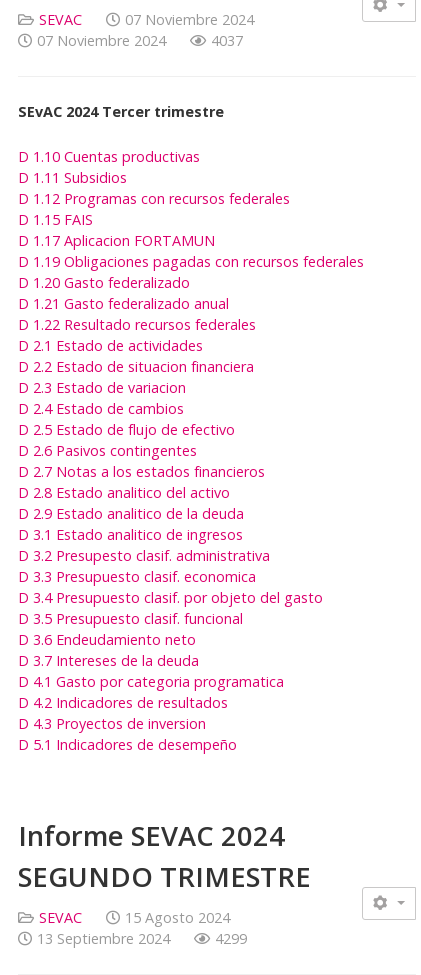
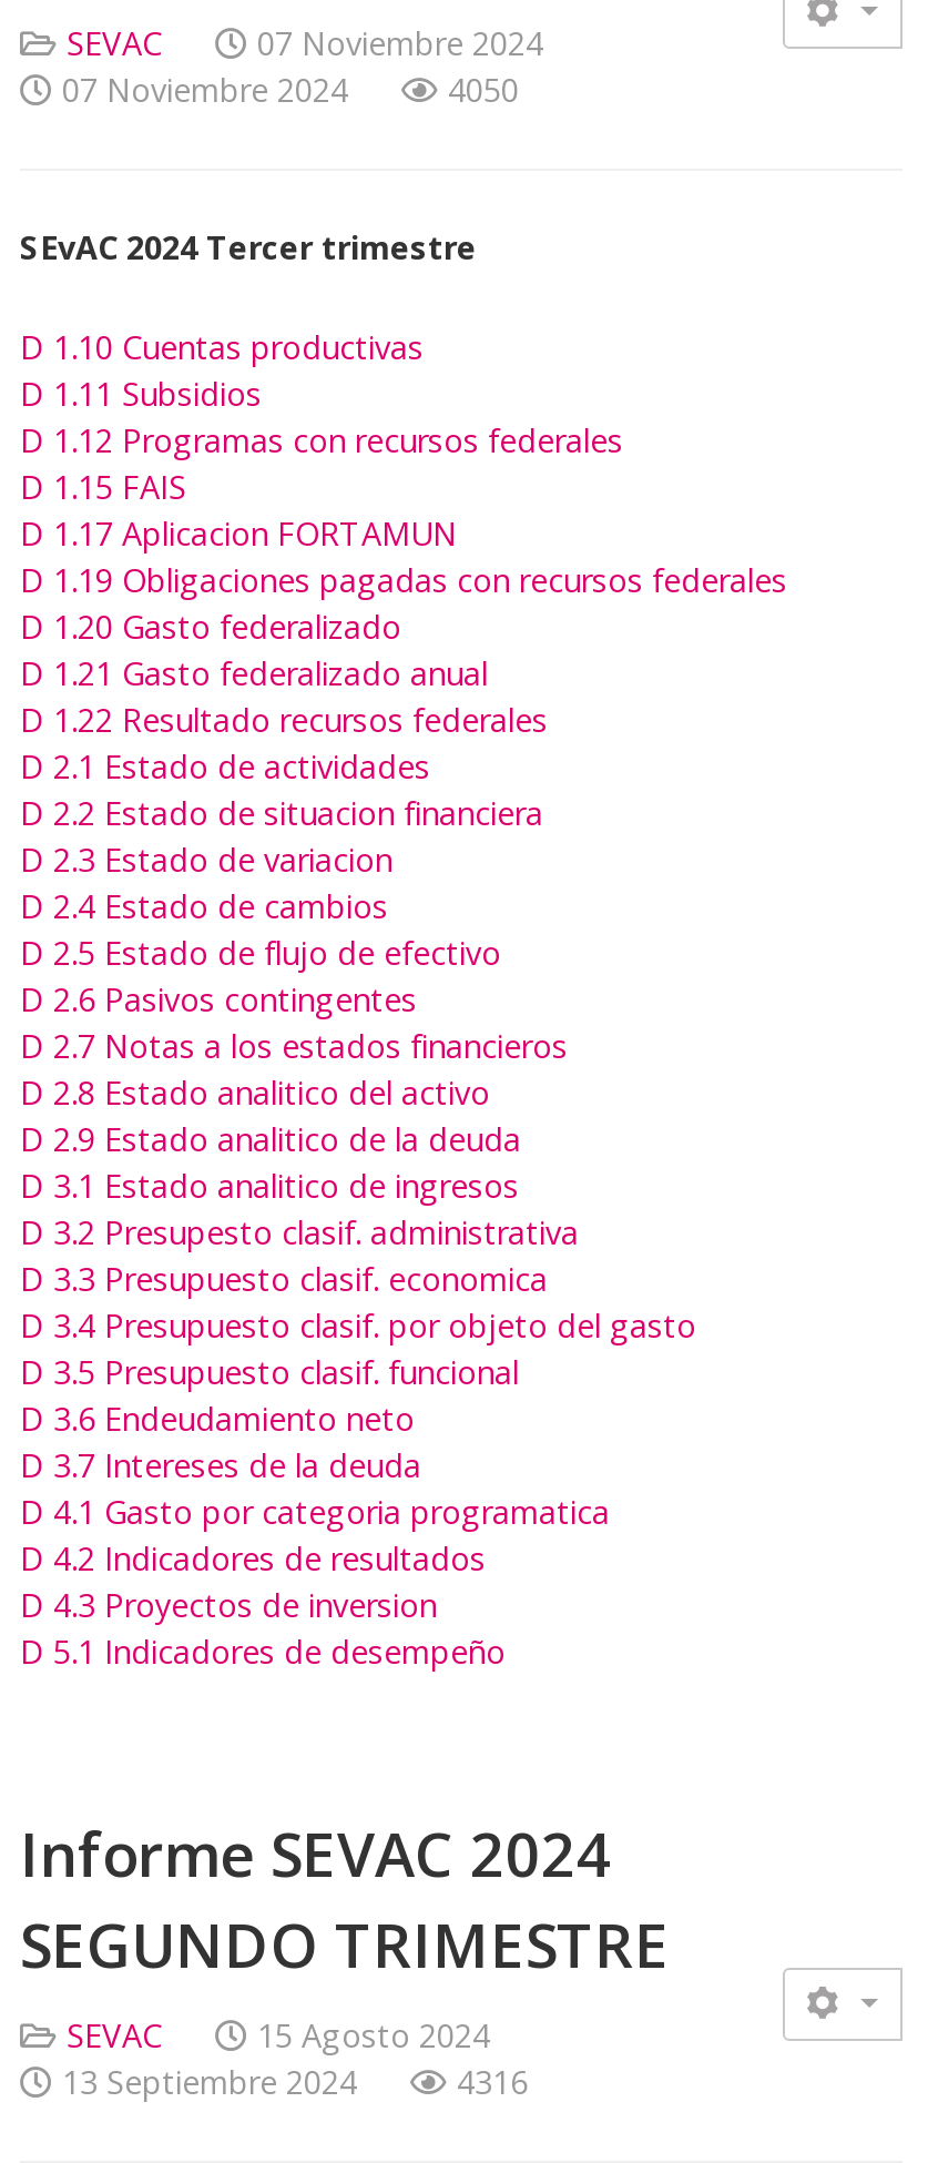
- 4037
+ 4050

- 4299
+ 4316
